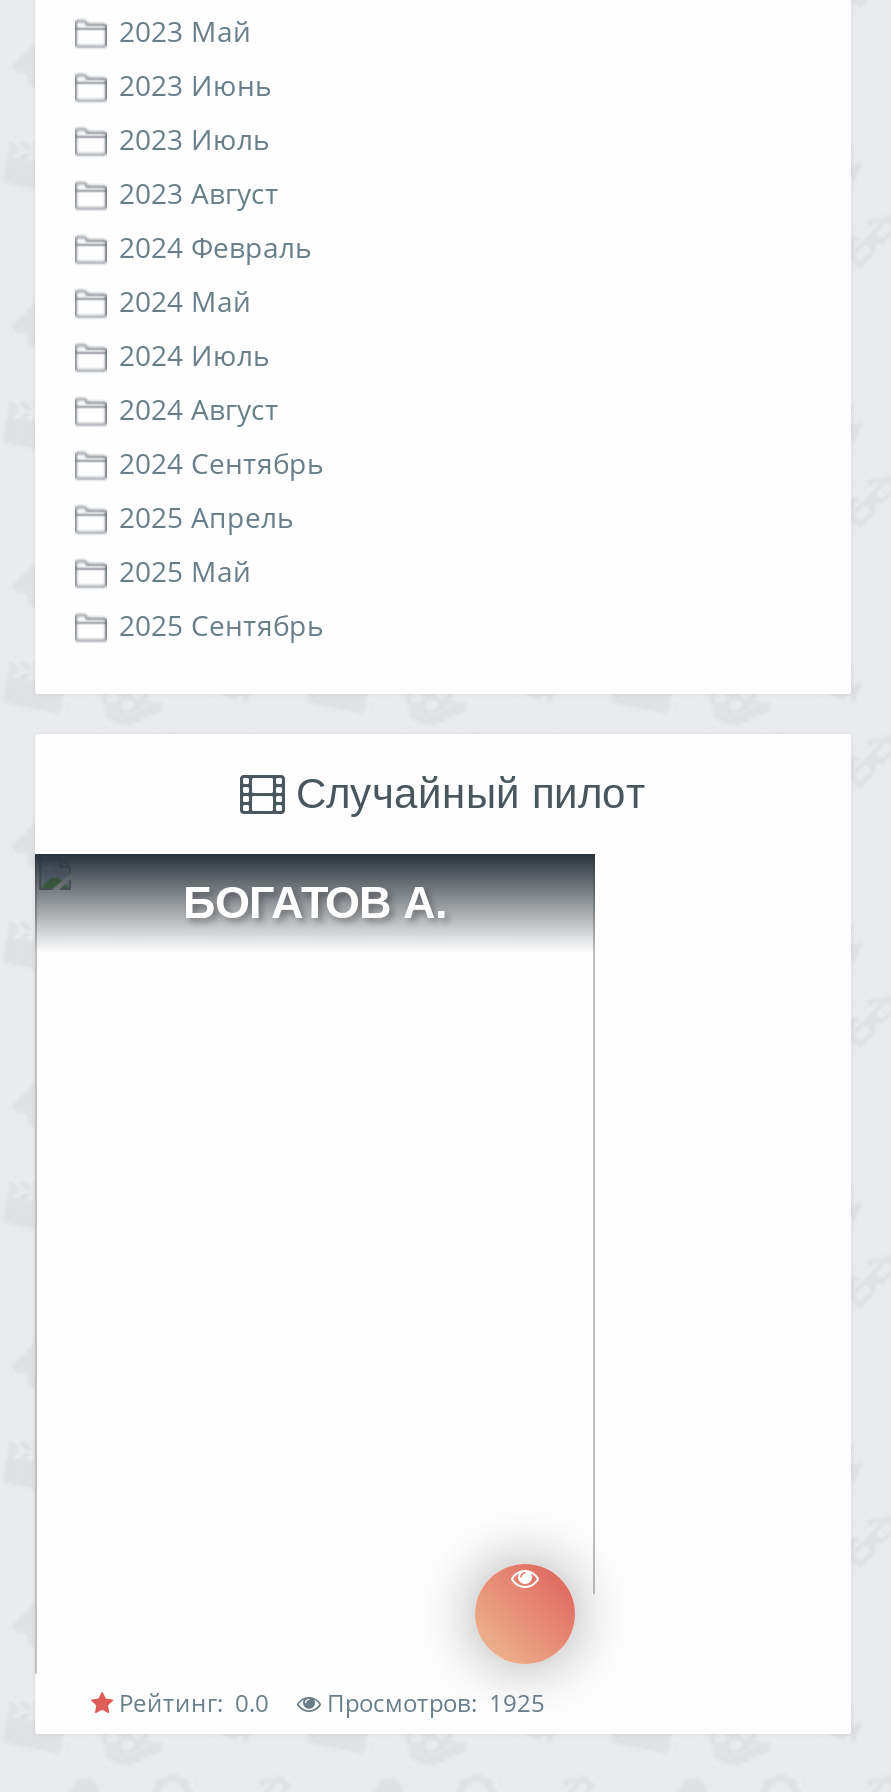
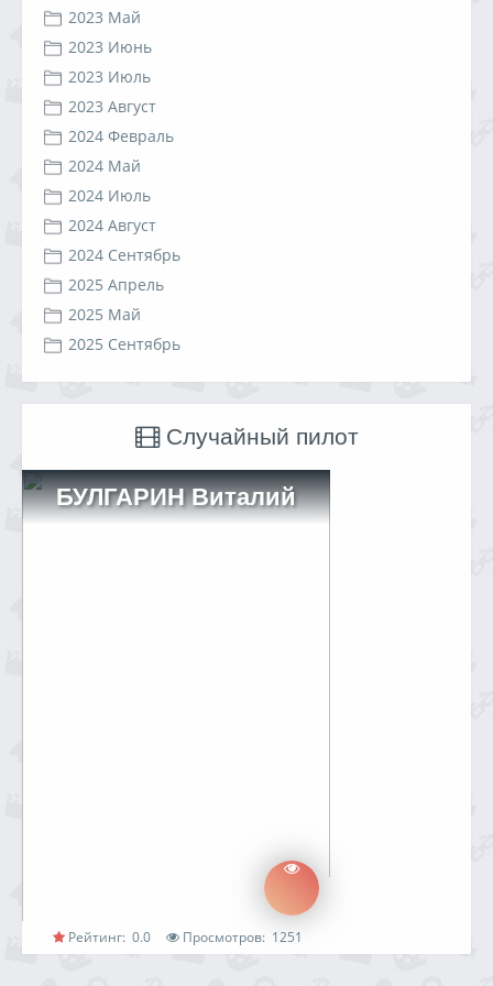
- БОГАТОВ А.
+ БУЛГАРИН Виталий

- Рейтинг: 0.0 Просмотров: 1925
+ Рейтинг: 0.0 Просмотров: 1251
